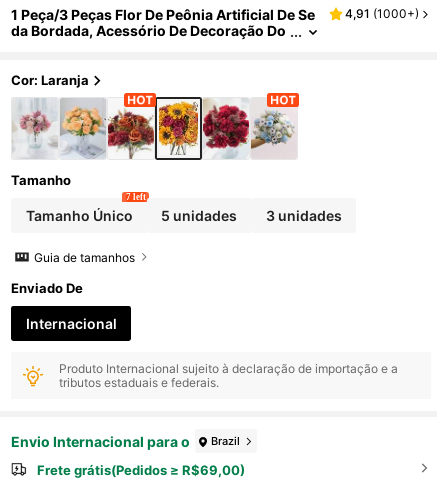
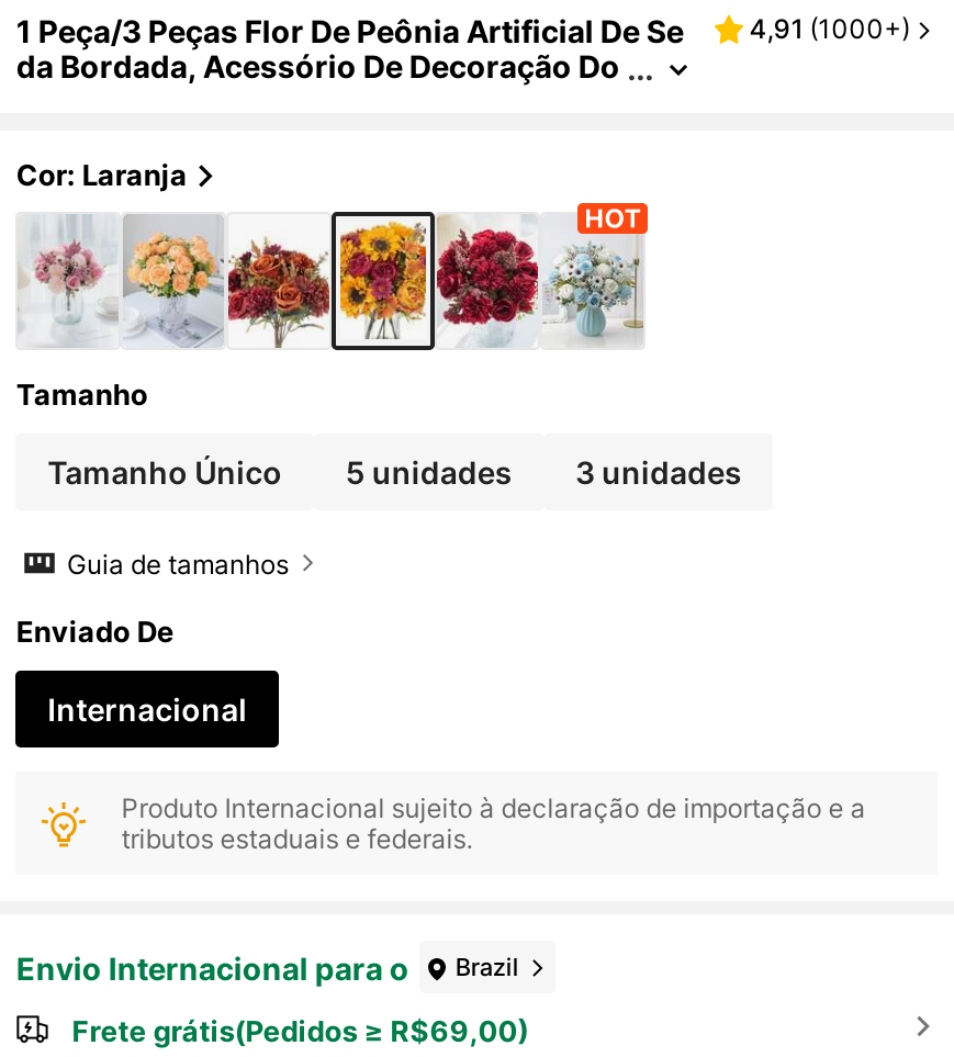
- [image]
+ [image]

- 7 left
